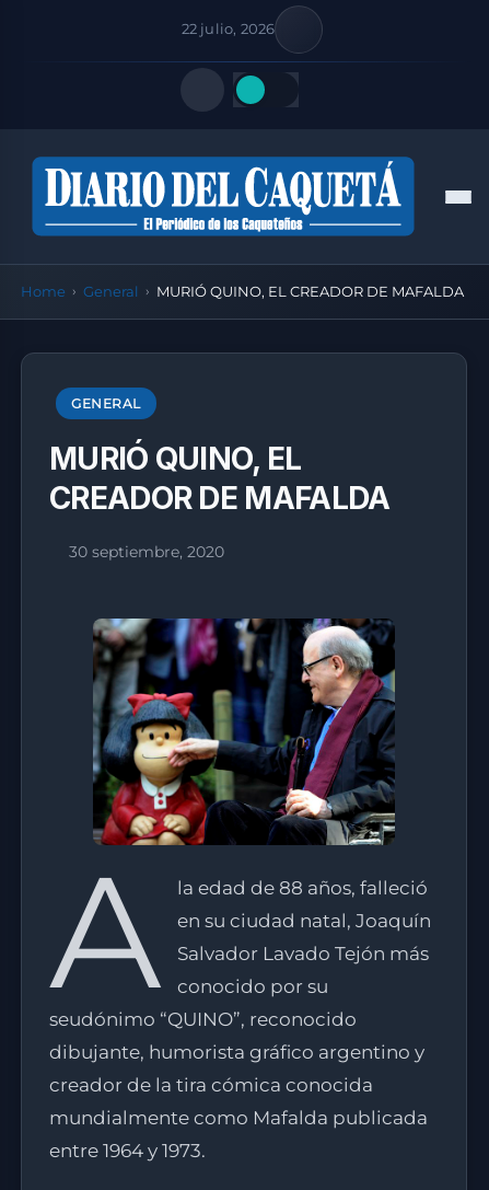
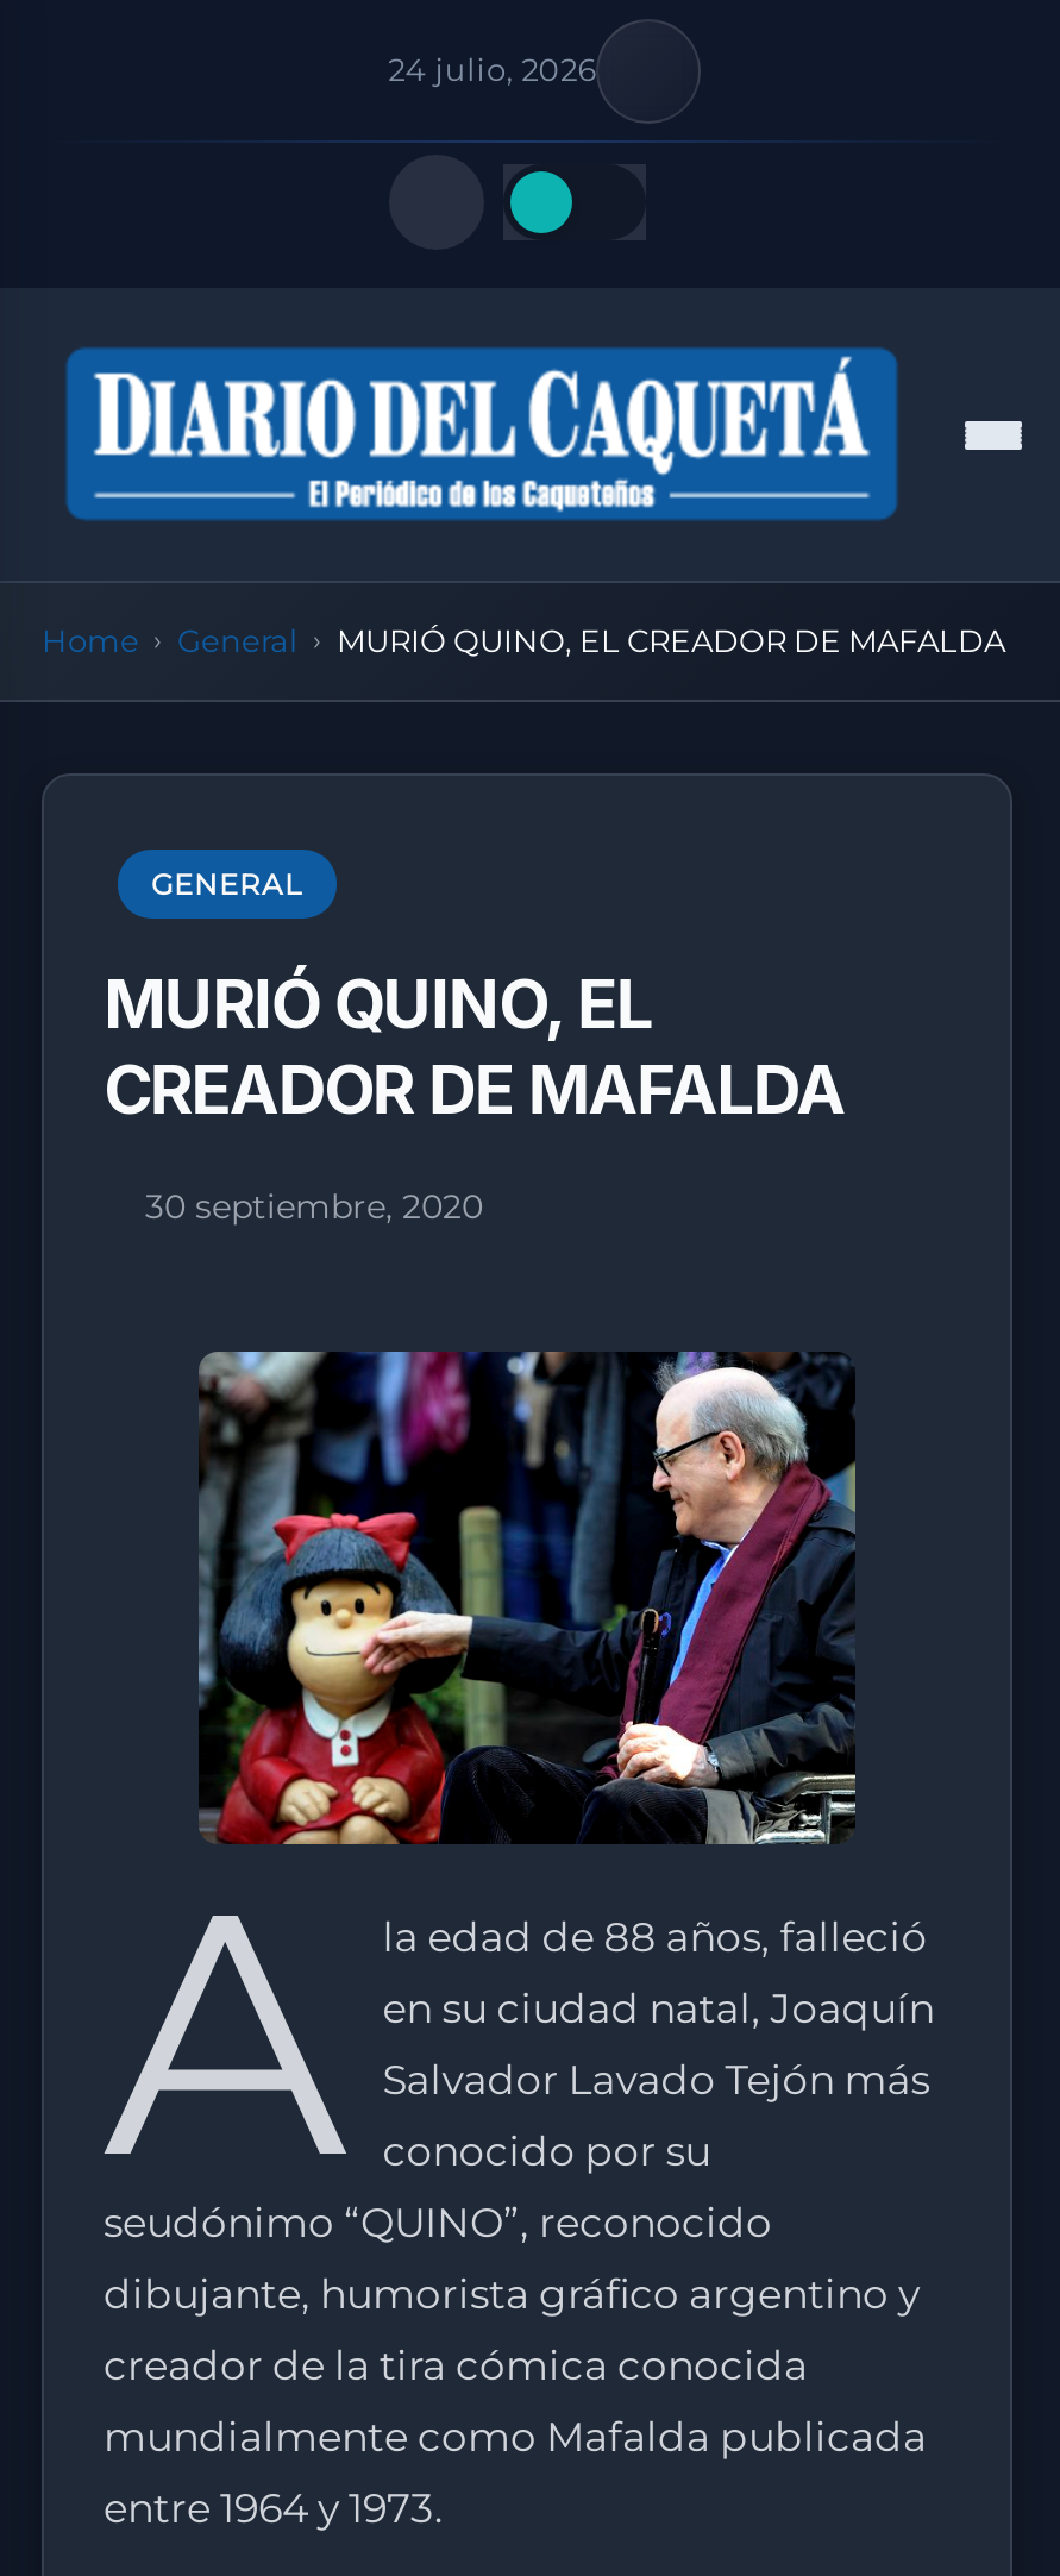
- 22 julio, 2026
+ 24 julio, 2026
